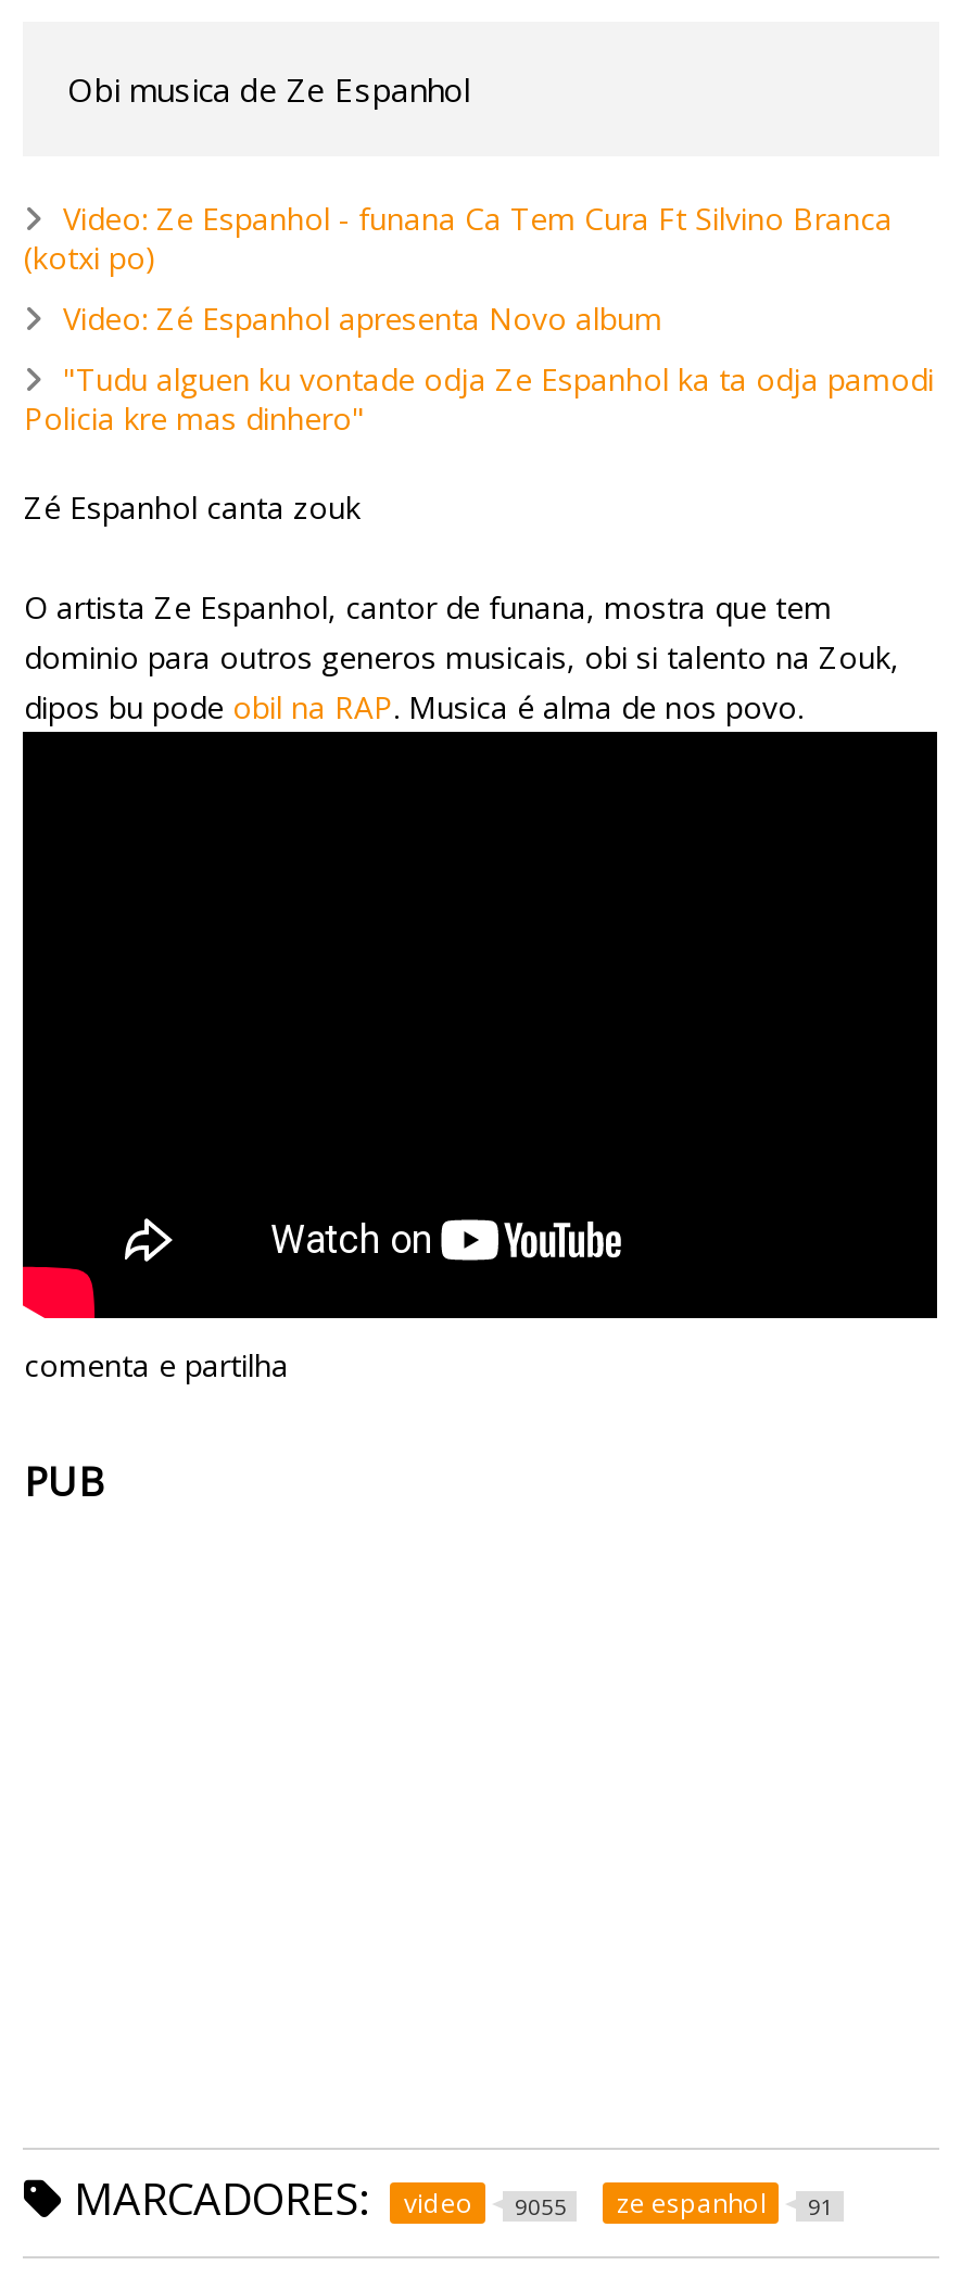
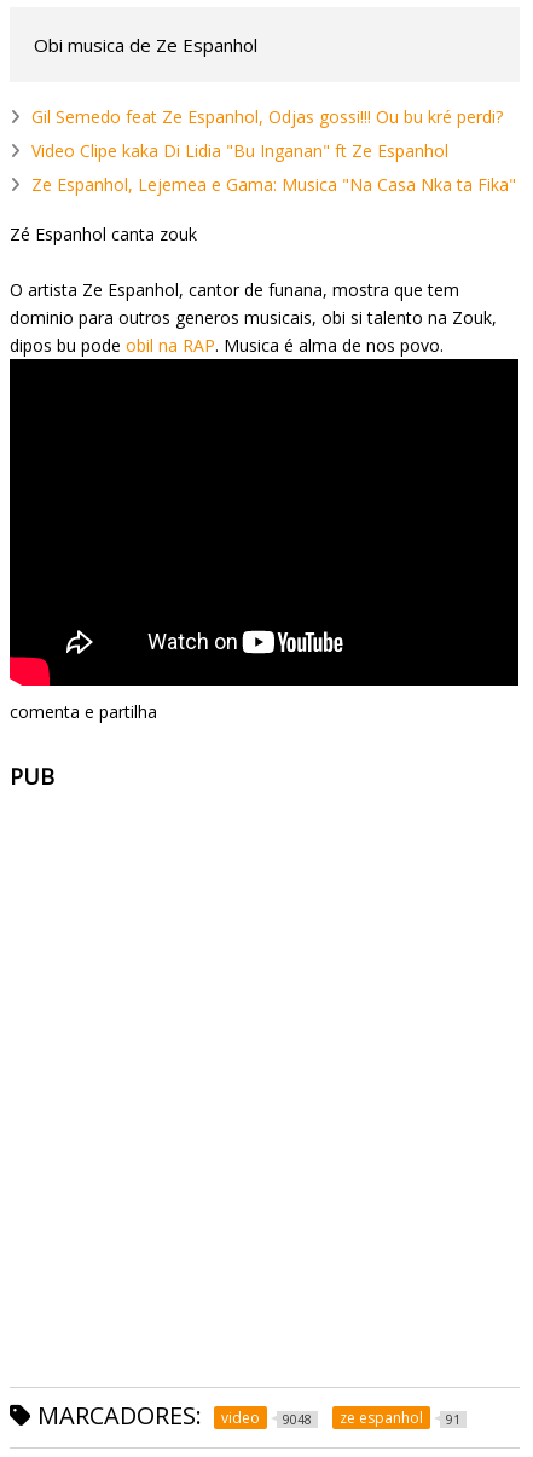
- Video: Ze Espanhol - funana Ca Tem Cura Ft Silvino Branca
- (kotxi po)
+ Gil Semedo feat Ze Espanhol, Odjas gossi!!! Ou bu kré perdi?

- Video: Zé Espanhol apresenta Novo album
+ Video Clipe kaka Di Lidia "Bu Inganan" ft Ze Espanhol

- "Tudu alguen ku vontade odja Ze Espanhol ka ta odja pamodi
- Policia kre mas dinhero"
+ Ze Espanhol, Lejemea e Gama: Musica "Na Casa Nka ta Fika"

moved up: Zé Espanhol canta zouk | O artista Ze Espanhol, cantor de funana, mostra que tem | dominio para outros generos musicais, obi si talento na Zouk, | dipos bu pode obil na RAP. Musica é alma de nos povo. | comenta e partilha | PUB

- MARCADORES: video 9055 ze espanhol 91
+ MARCADORES: video 9048 ze espanhol 91
